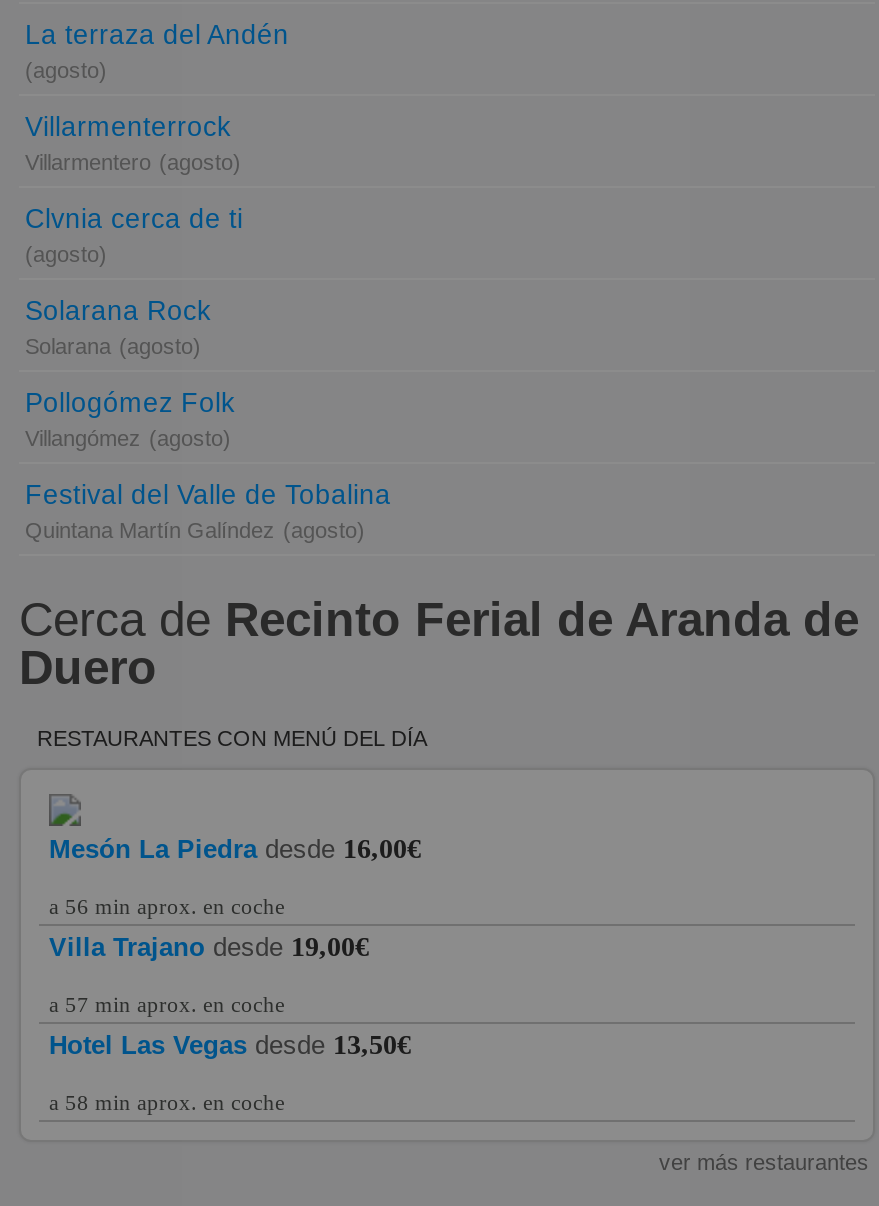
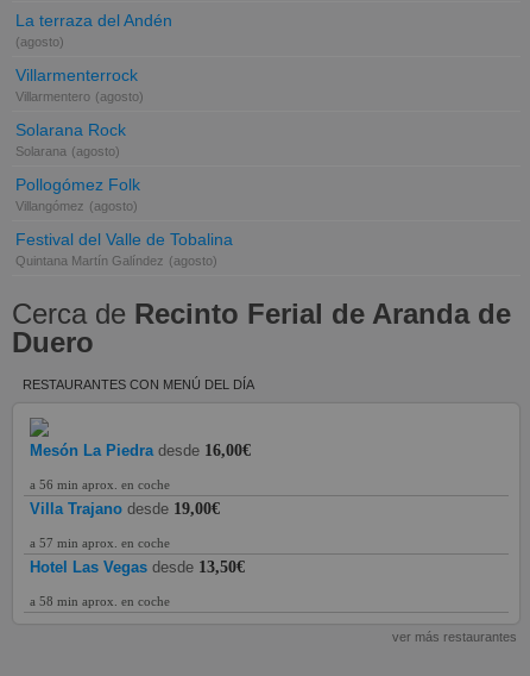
- Clvnia cerca de ti
- (agosto)
